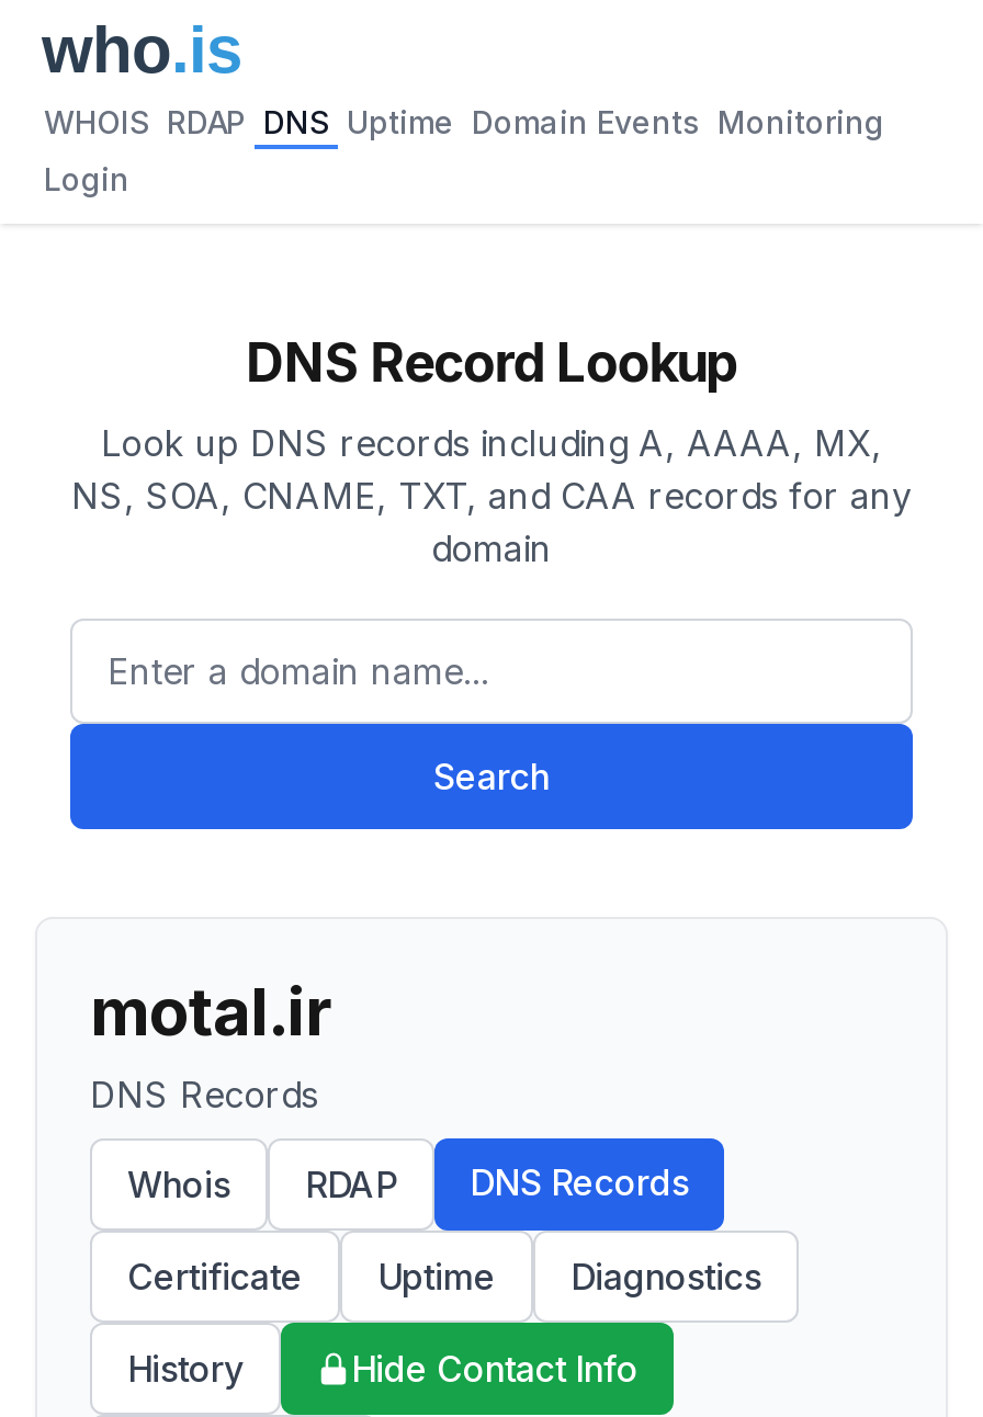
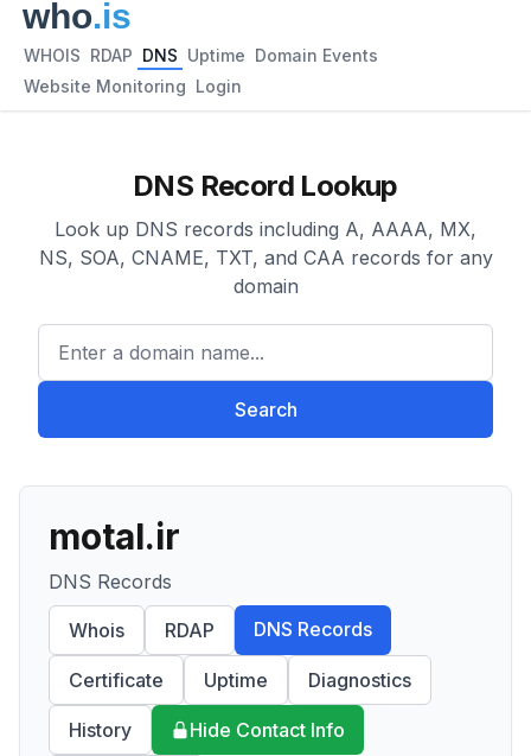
- WHOIS RDAP DNS Uptime Domain Events Monitoring
+ WHOIS RDAP DNS Uptime Domain Events

- Login
+ Website Monitoring Login
